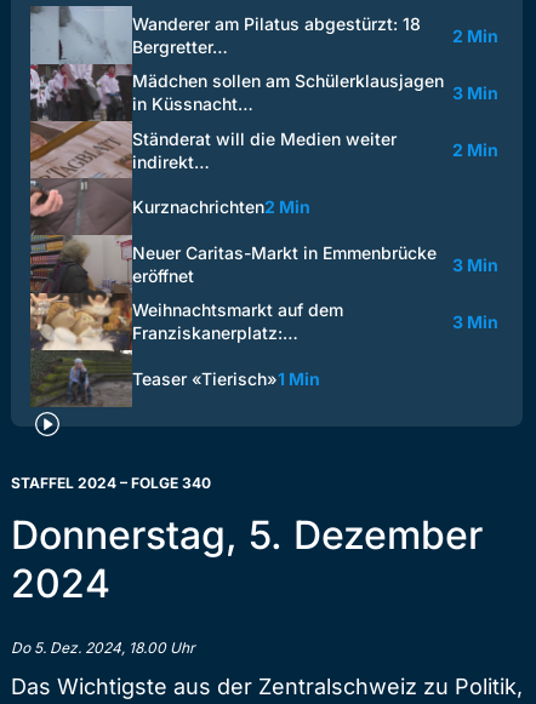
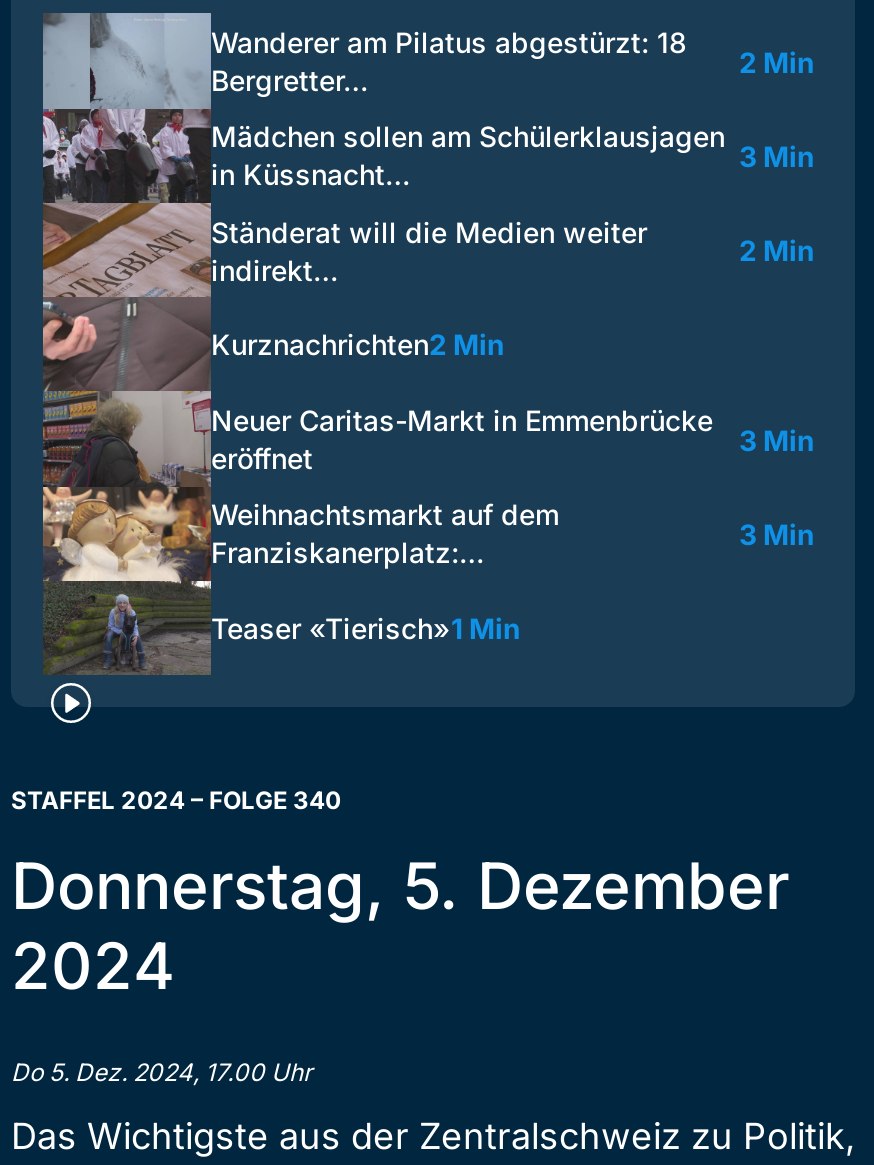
- Do 5. Dez. 2024, 18.00 Uhr
+ Do 5. Dez. 2024, 17.00 Uhr
